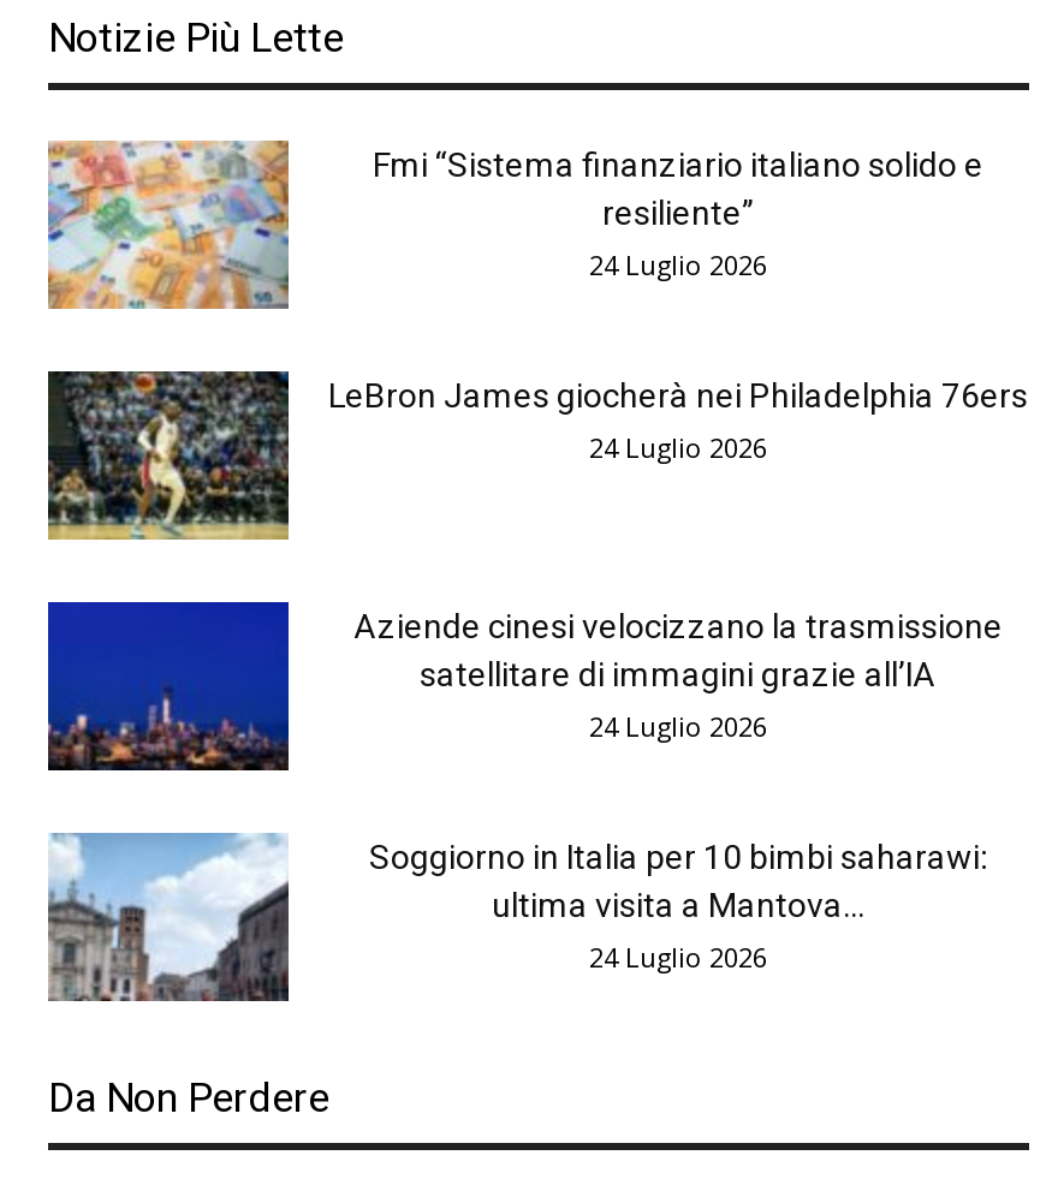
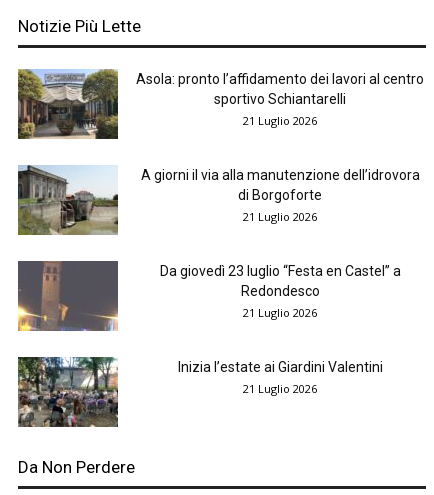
- [image]
- Fmi “Sistema finanziario italiano solido e
- resiliente”
- 24 Luglio 2026
+ [image]
+ Asola: pronto l’affidamento dei lavori al centro
+ sportivo Schiantarelli
+ 21 Luglio 2026

- [image]
- LeBron James giocherà nei Philadelphia 76ers
- 24 Luglio 2026
+ [image]
+ A giorni il via alla manutenzione dell’idrovora
+ di Borgoforte
+ 21 Luglio 2026

- [image]
+ [image]

- Aziende cinesi velocizzano la trasmissione
- satellitare di immagini grazie all’IA
- 24 Luglio 2026
+ Da giovedì 23 luglio “Festa en Castel” a
+ Redondesco
+ 21 Luglio 2026

- [image]
+ [image]

- Soggiorno in Italia per 10 bimbi saharawi:
- ultima visita a Mantova...
- 24 Luglio 2026
+ Inizia l’estate ai Giardini Valentini
+ 21 Luglio 2026
